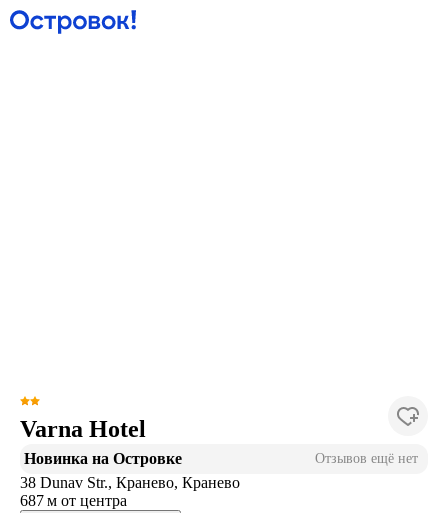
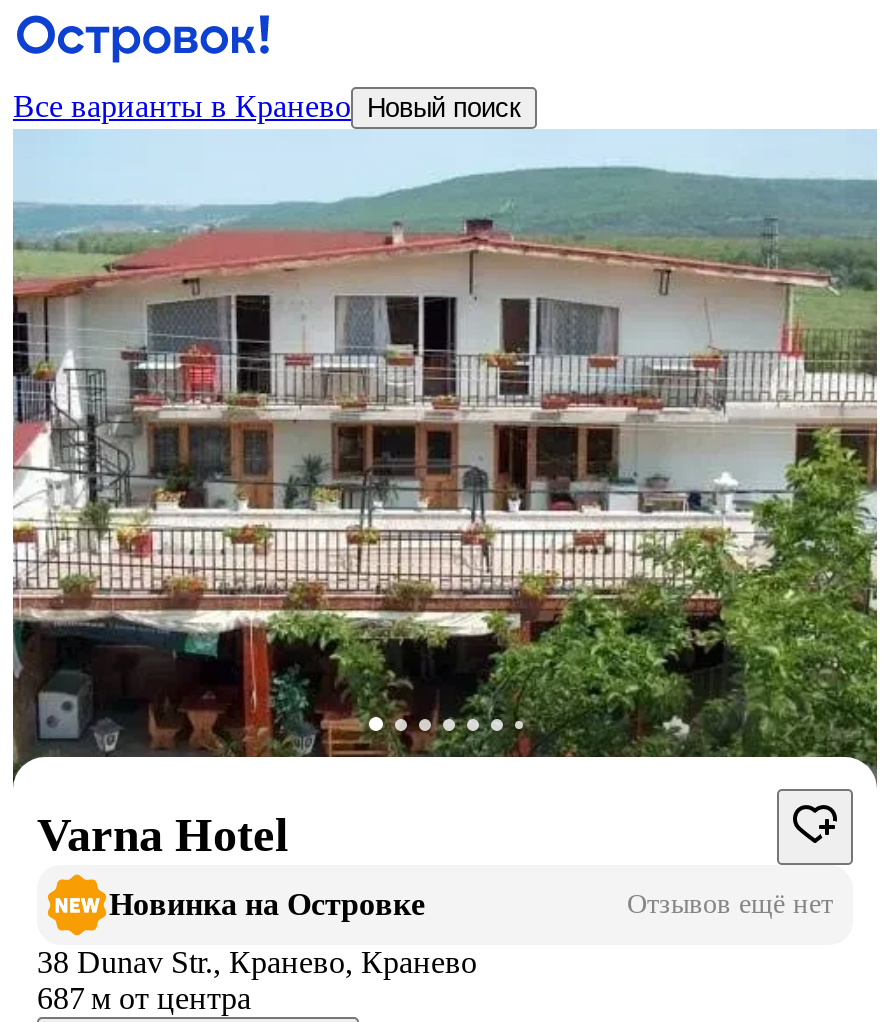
+ [image]

+ Все варианты в Кранево Новый поиск
